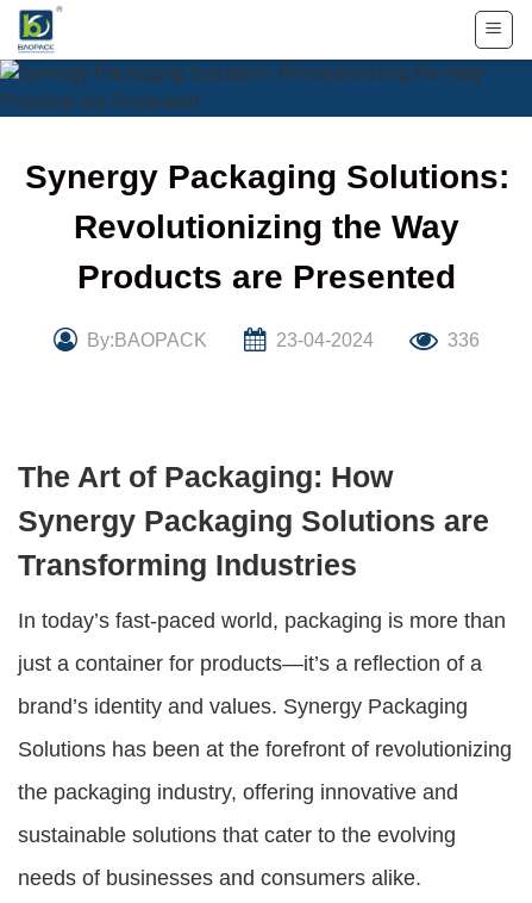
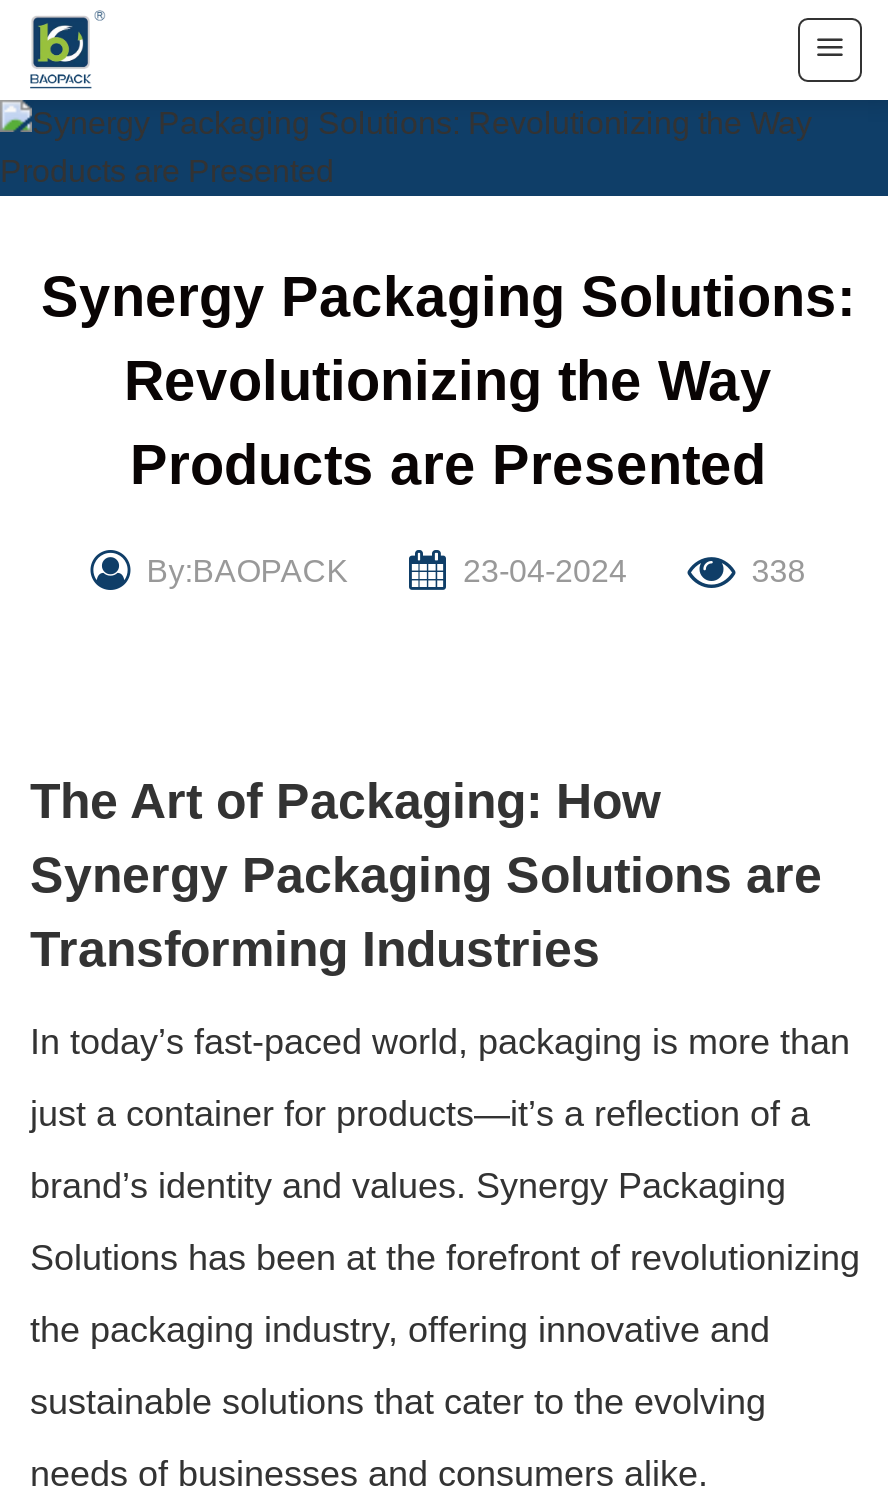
- 336
+ 338
